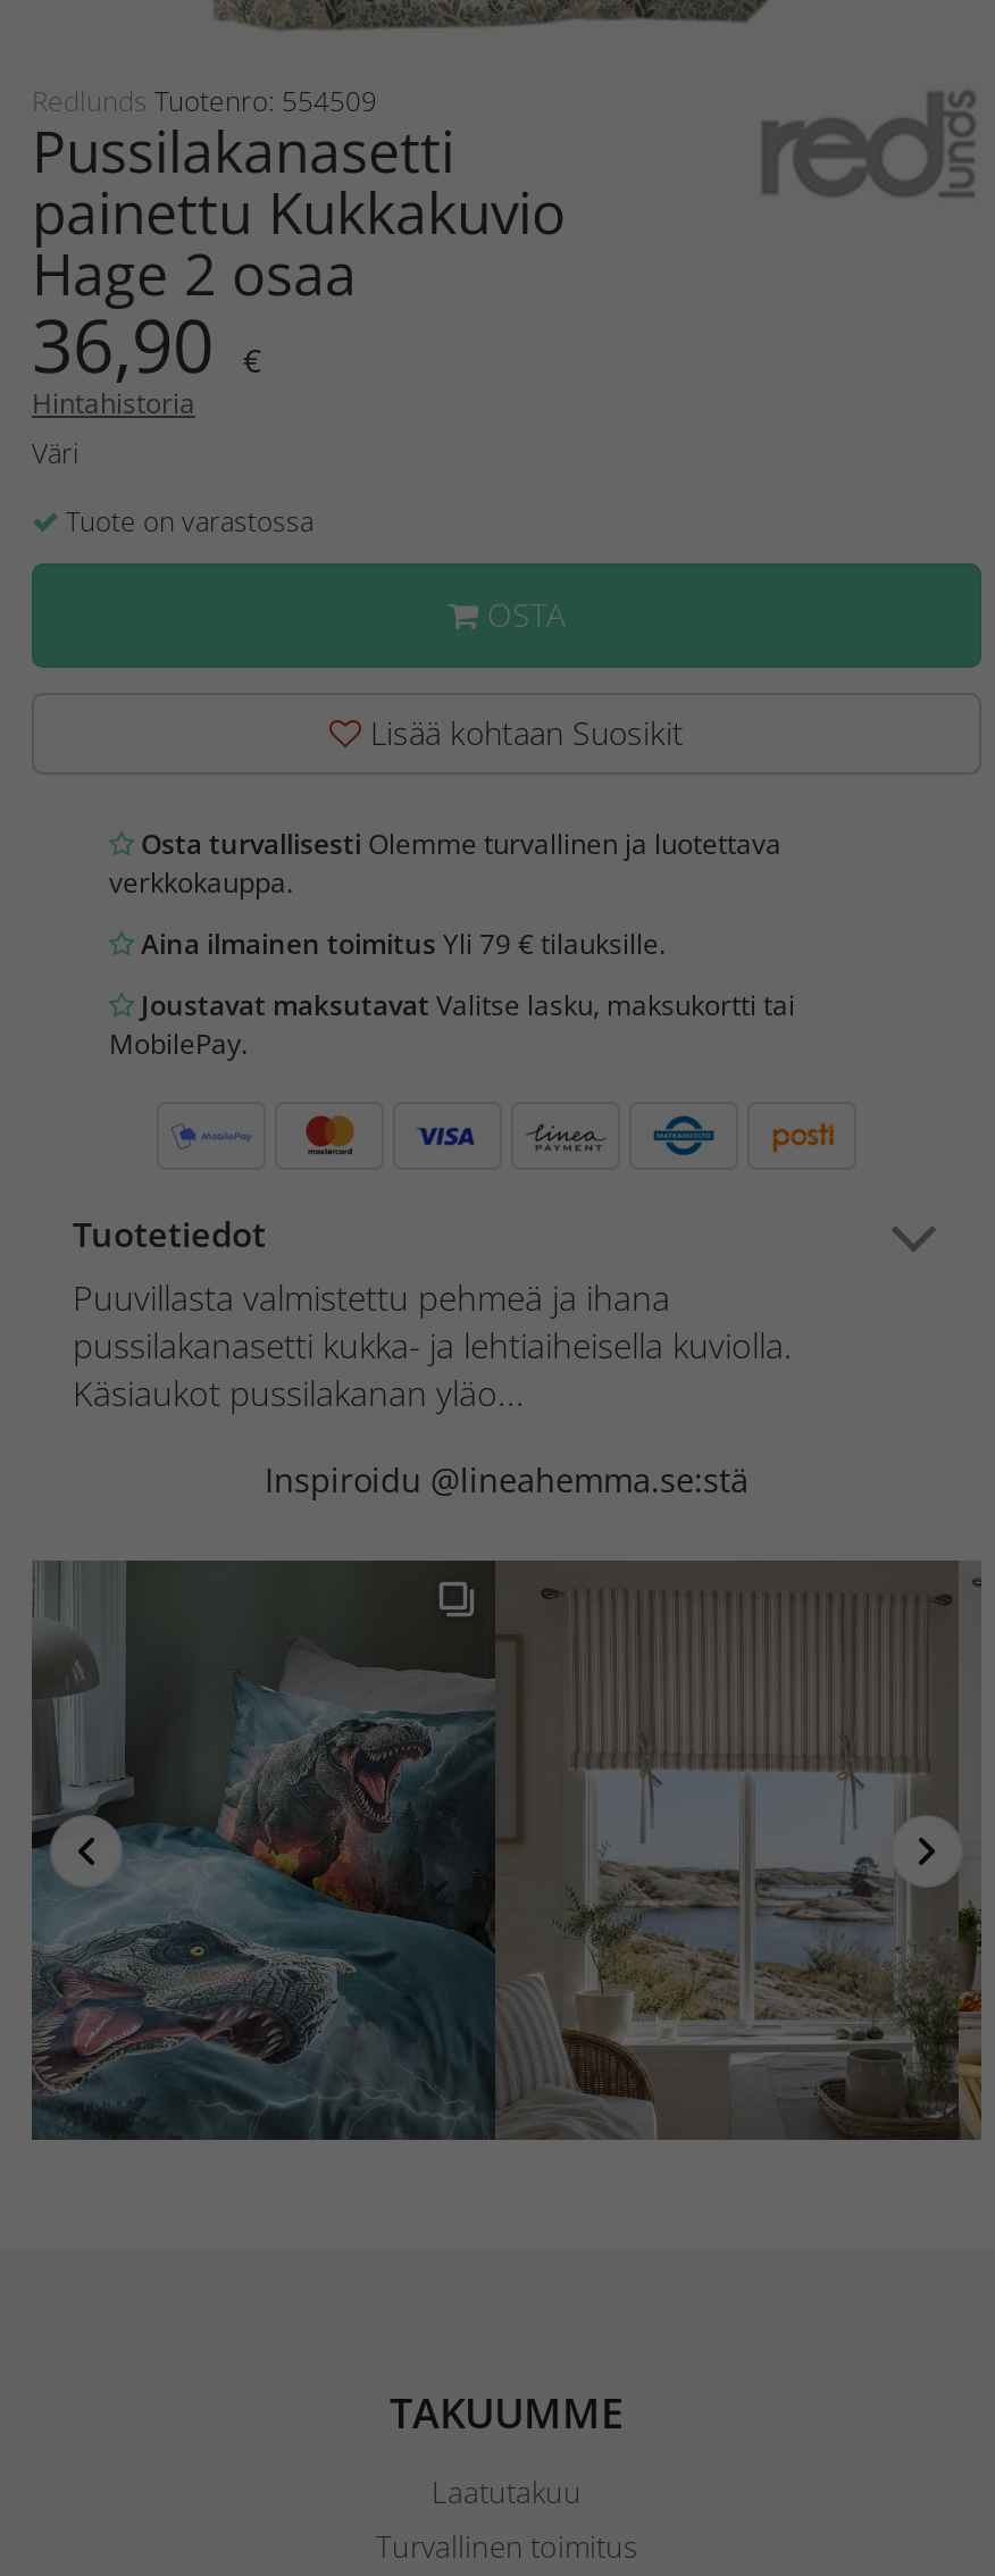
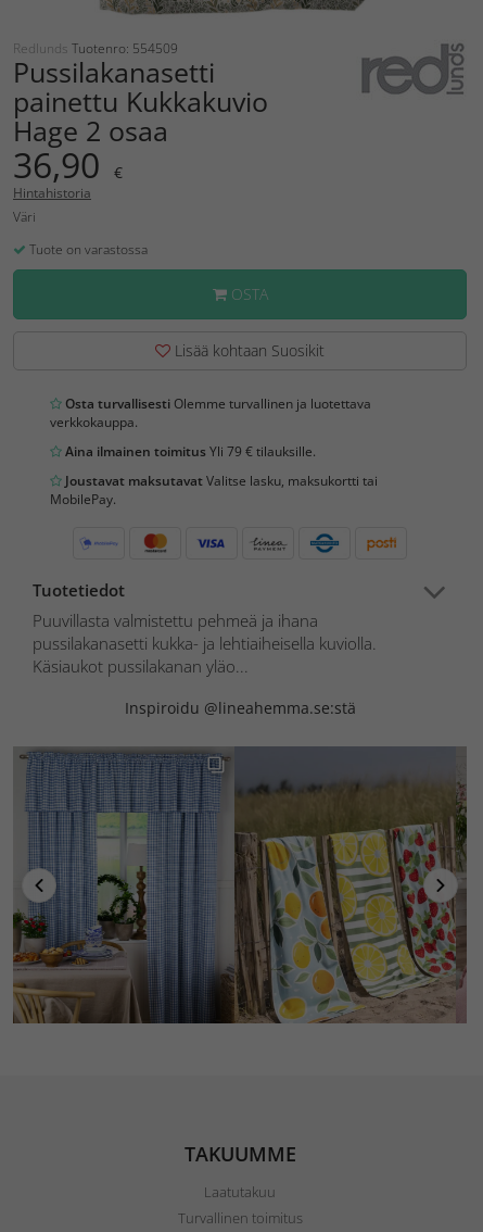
- [image]
+ [image]
